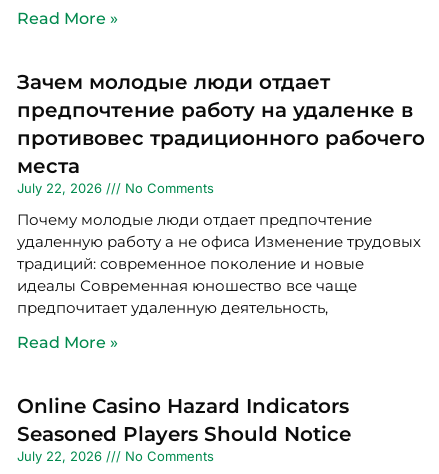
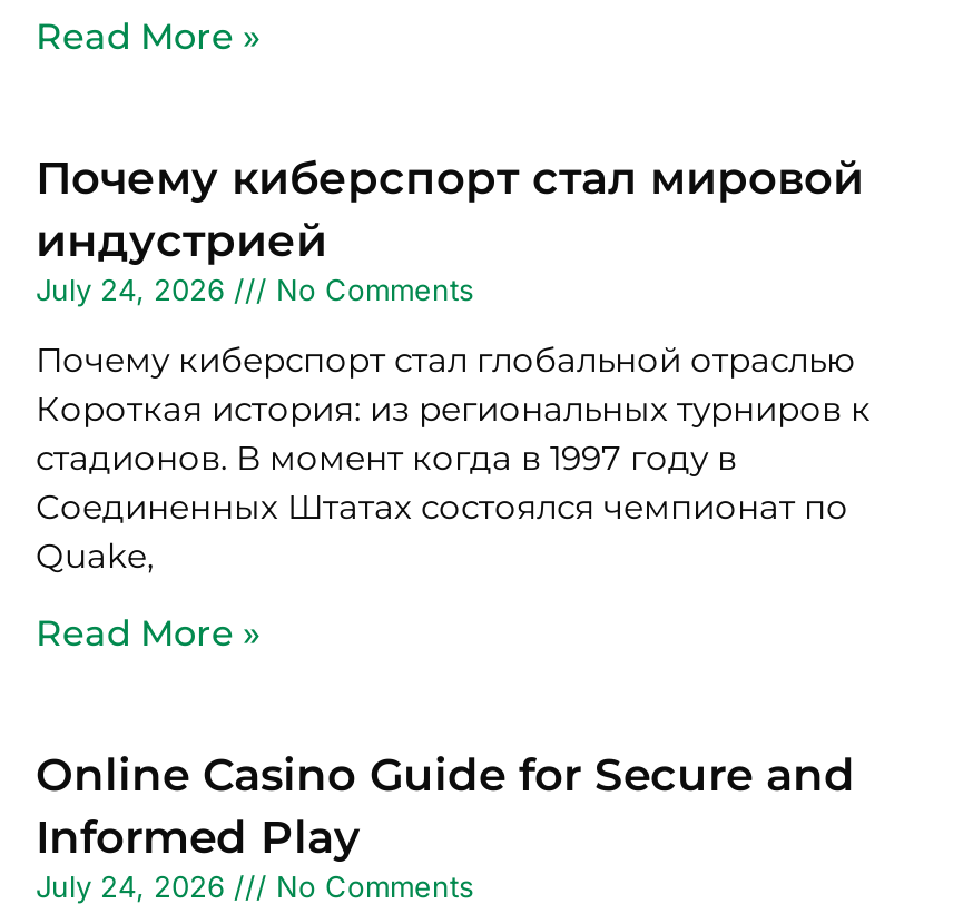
- Зачем молодые люди отдает
- предпочтение работу на удаленке в
- противовес традиционного рабочего
- места
- July 22, 2026
+ Почему киберспорт стал мировой
+ индустрией
+ July 24, 2026

- Почему молодые люди отдает предпочтение
- удаленную работу а не офиса Изменение трудовых
- традиций: современное поколение и новые
- идеалы Современная юношество все чаще
- предпочитает удаленную деятельность,
+ Почему киберспорт стал глобальной отраслью
+ Короткая история: из региональных турниров к
+ стадионов. В момент когда в 1997 году в
+ Соединенных Штатах состоялся чемпионат по
+ Quake,

- Online Casino Hazard Indicators
- Seasoned Players Should Notice
- July 22, 2026
+ Online Casino Guide for Secure and
+ Informed Play
+ July 24, 2026
